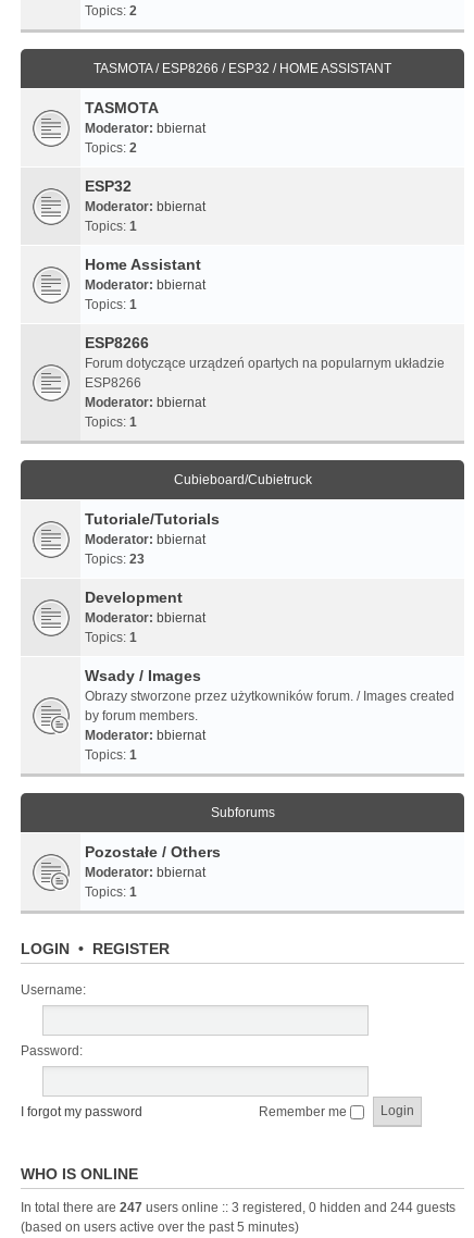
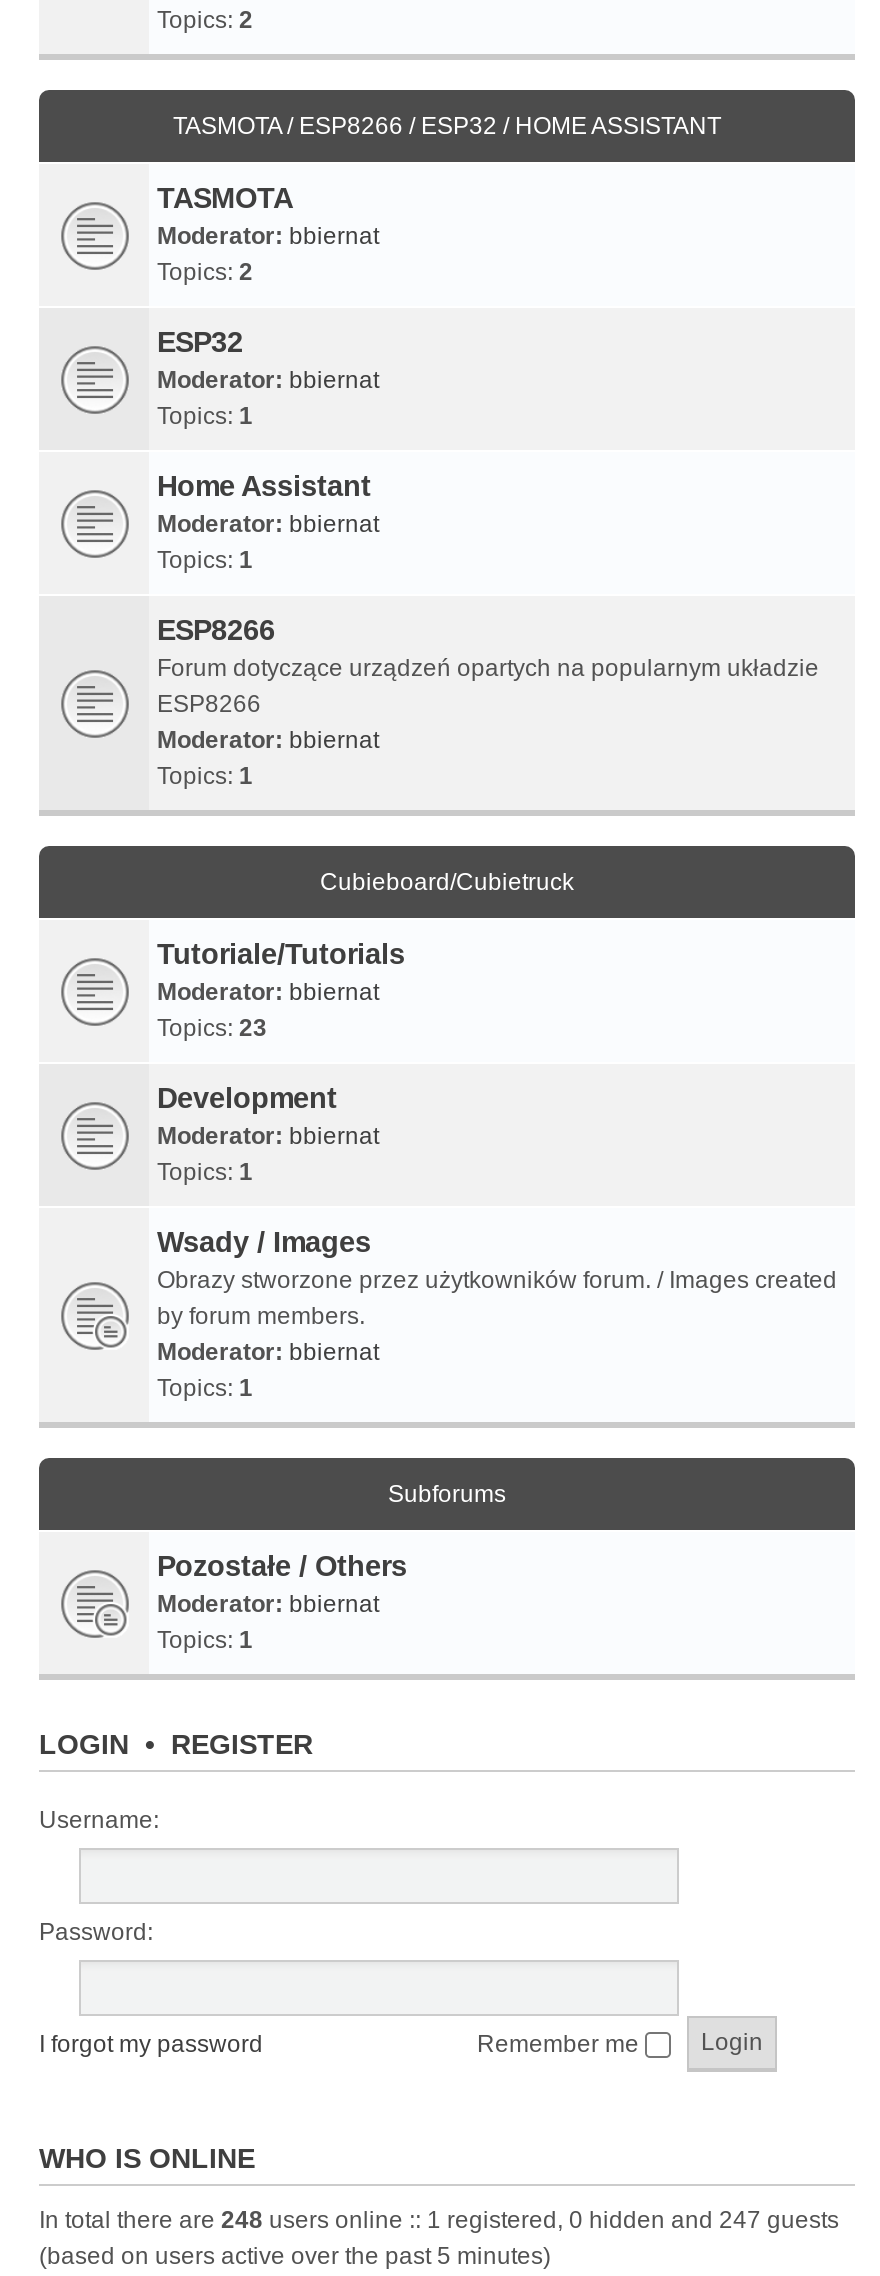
- In total there are 247 users online :: 3 registered, 0 hidden and 244 guests
+ In total there are 248 users online :: 1 registered, 0 hidden and 247 guests
